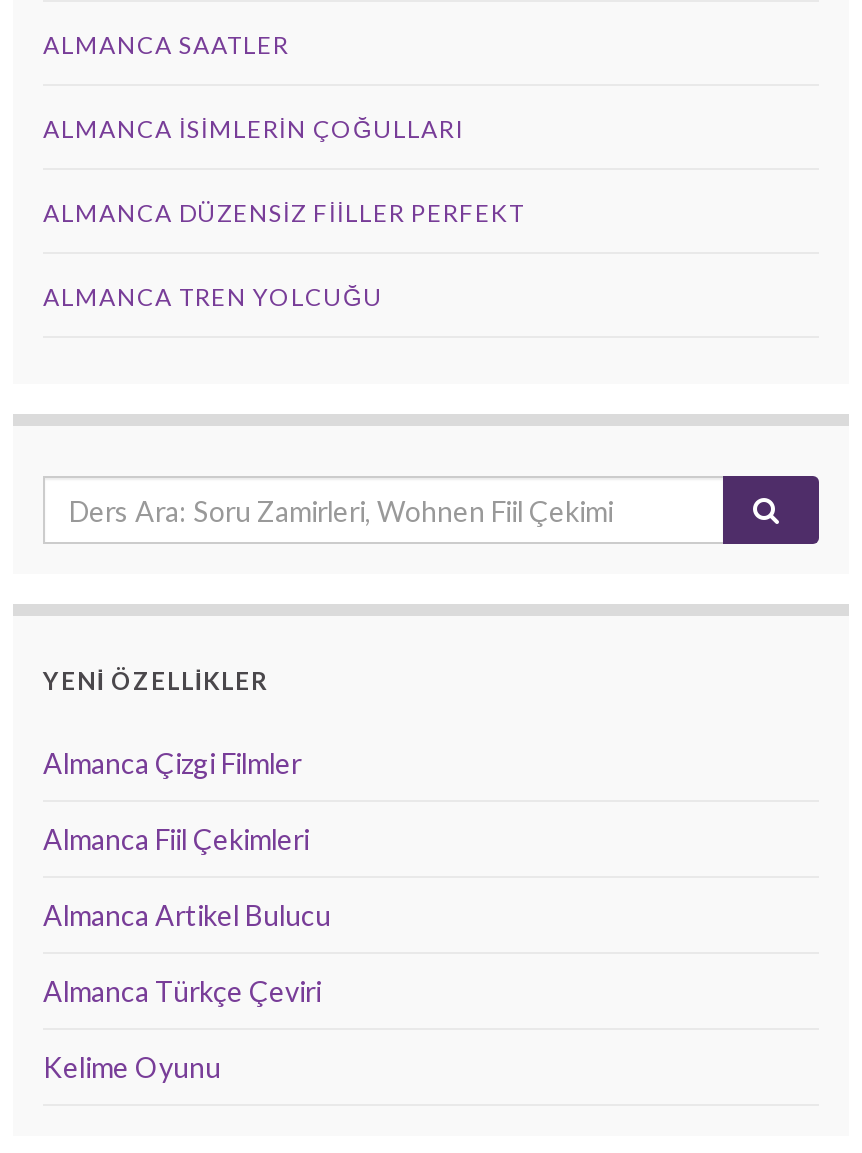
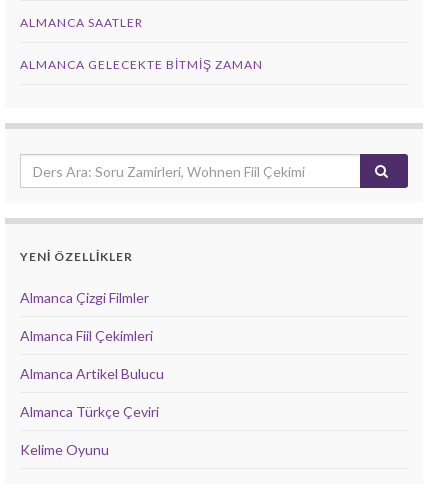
- ALMANCA İSIMLERIN ÇOĞULLARI
- ALMANCA DÜZENSIZ FIILLER PERFEKT
- ALMANCA TREN YOLCUĞU
+ ALMANCA GELECEKTE BITMIŞ ZAMAN
